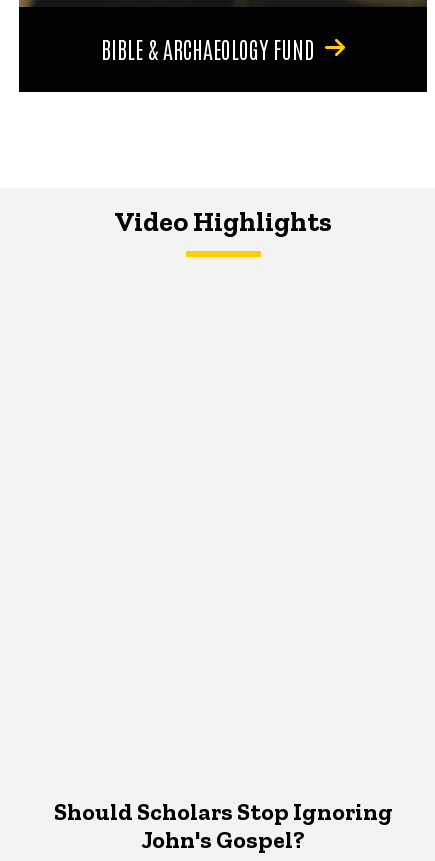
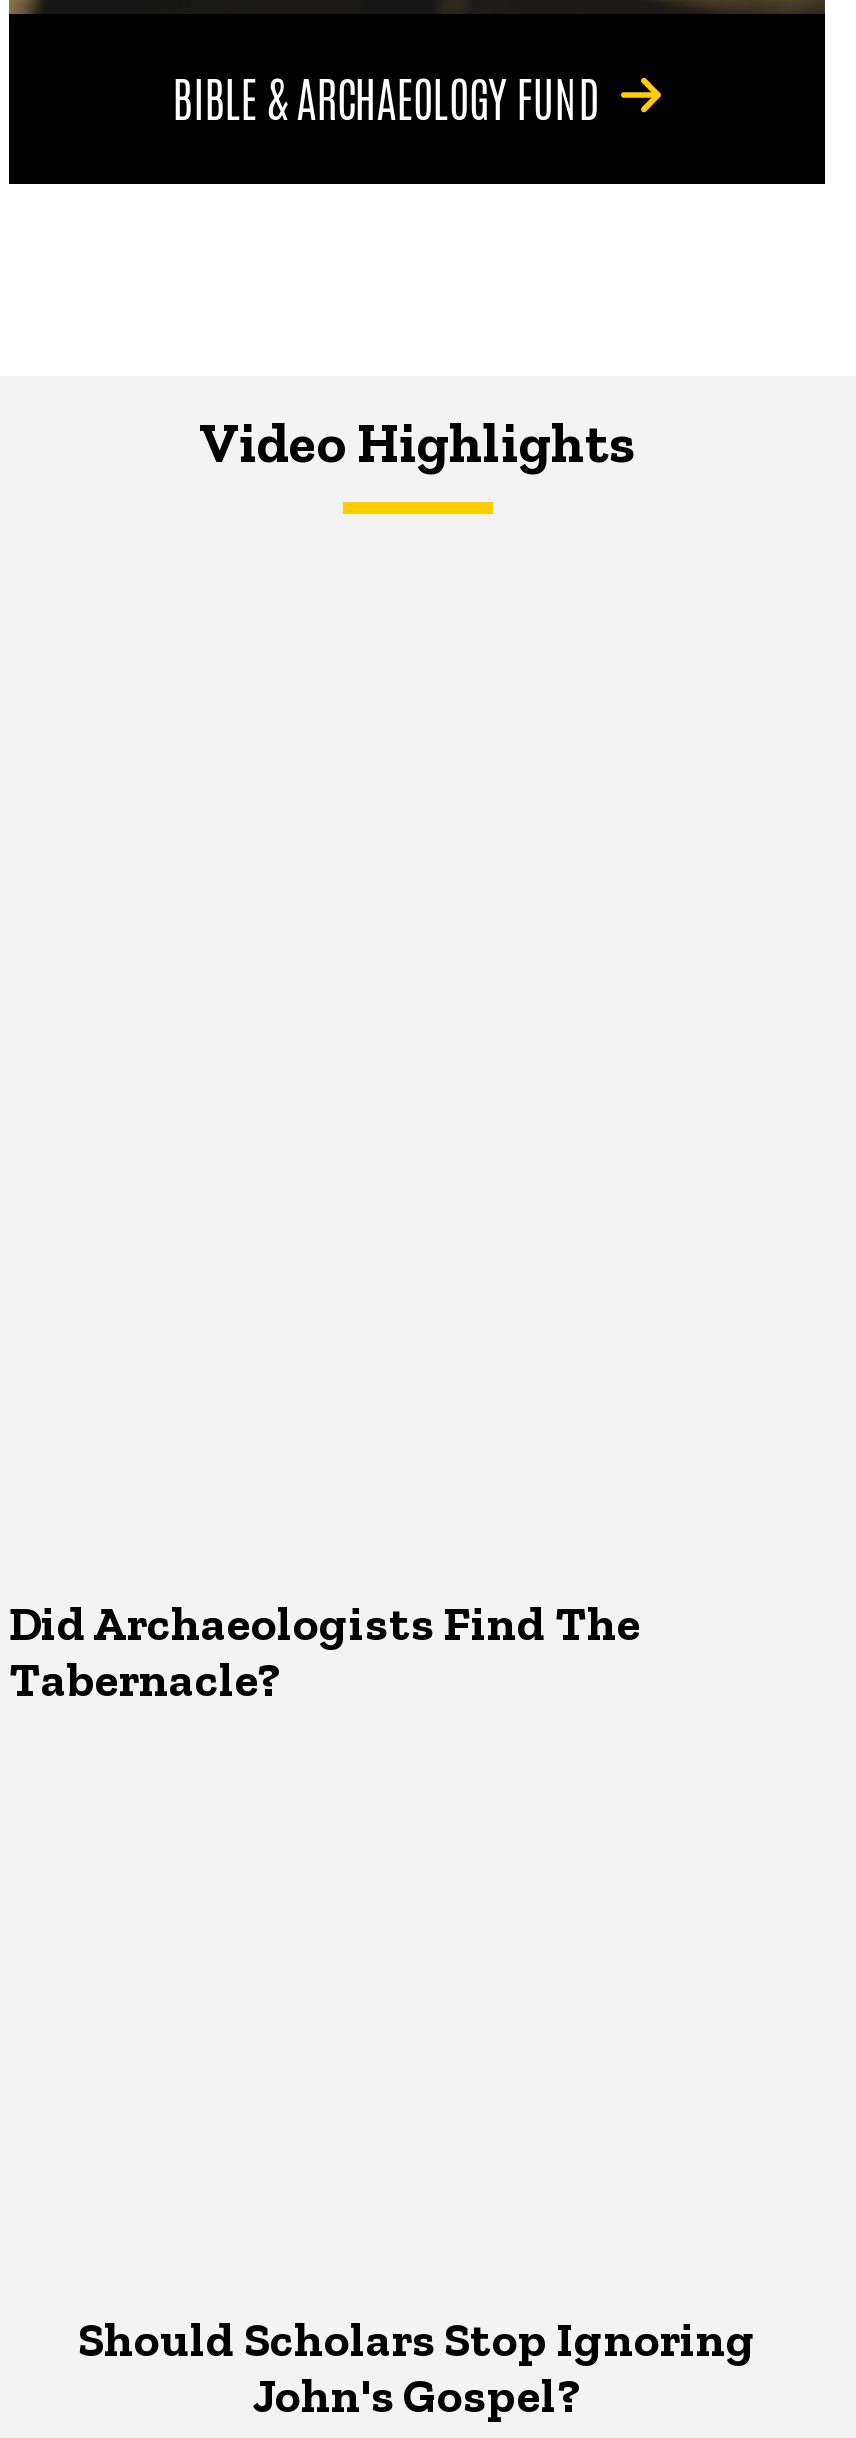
+ Did Archaeologists Find The
+ Tabernacle?
